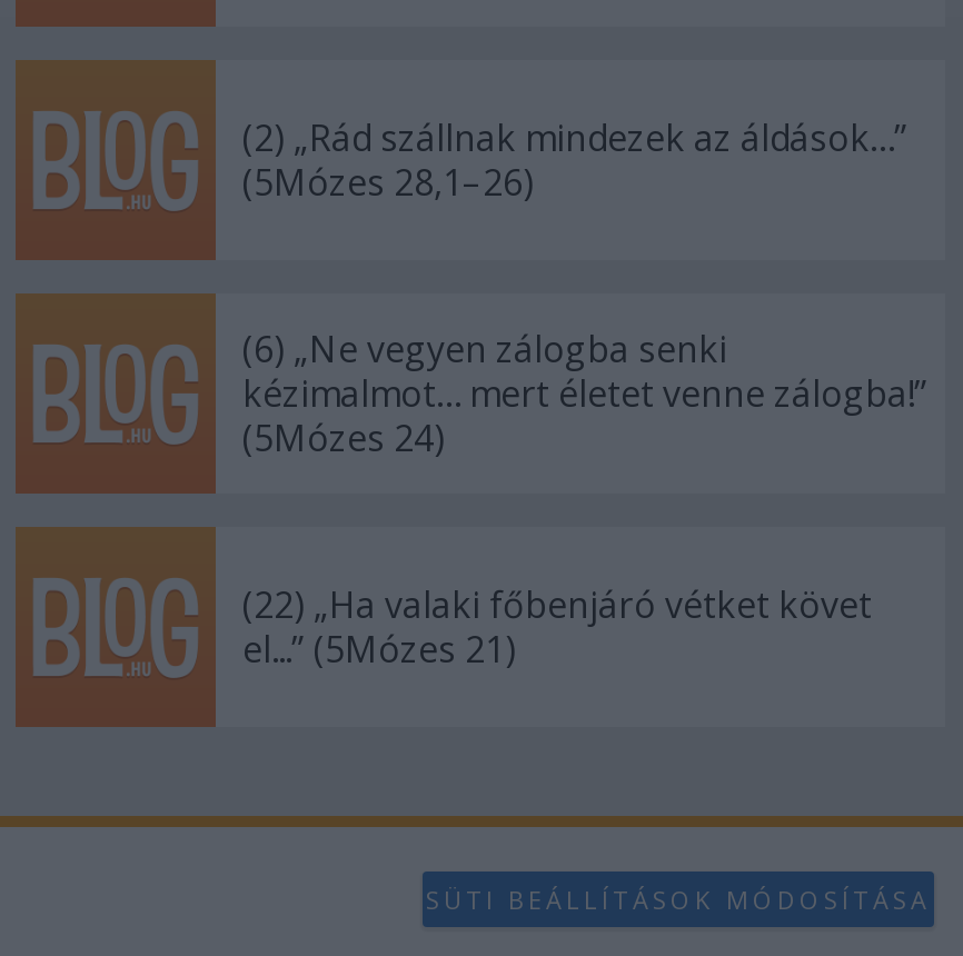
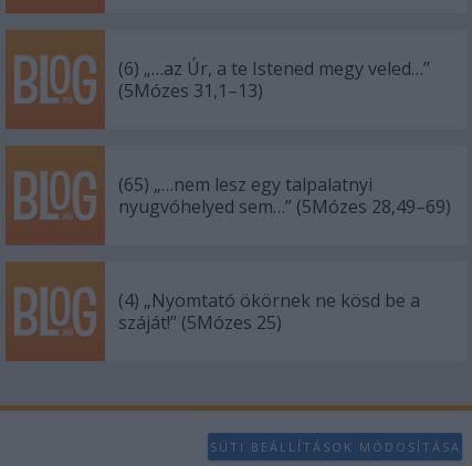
- (2) „Rád szállnak mindezek az áldások…”
- (5Mózes 28,1–26)
+ (6) „…az Úr, a te Istened megy veled…”
+ (5Mózes 31,1–13)

- (6) „Ne vegyen zálogba senki
- kézimalmot… mert életet venne zálogba!”
- (5Mózes 24)
+ (65) „…nem lesz egy talpalatnyi
+ nyugvóhelyed sem…” (5Mózes 28,49–69)

- (22) „Ha valaki főbenjáró vétket követ
- el...” (5Mózes 21)
+ (4) „Nyomtató ökörnek ne kösd be a
+ száját!” (5Mózes 25)
